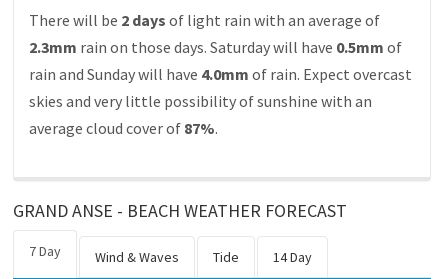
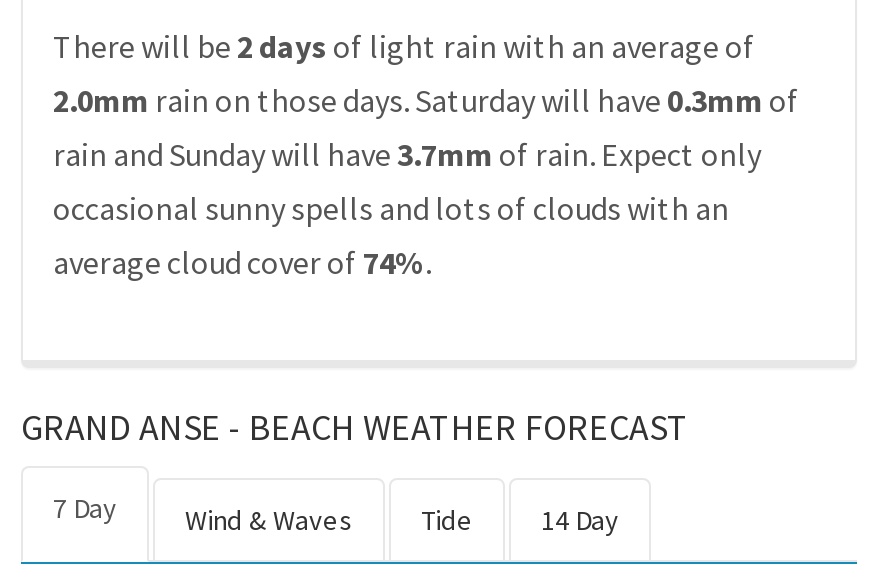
- 2.3mm rain on those days. Saturday will have 0.5mm of
+ 2.0mm rain on those days. Saturday will have 0.3mm of

- rain and Sunday will have 4.0mm of rain. Expect overcast
+ rain and Sunday will have 3.7mm of rain. Expect only

- skies and very little possibility of sunshine with an
+ occasional sunny spells and lots of clouds with an

- average cloud cover of 87%.
+ average cloud cover of 74%.
